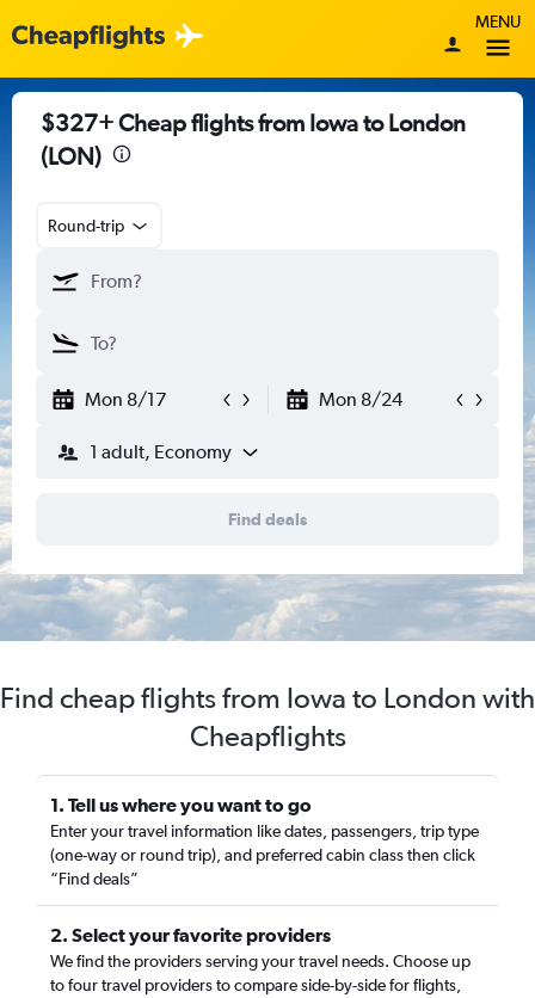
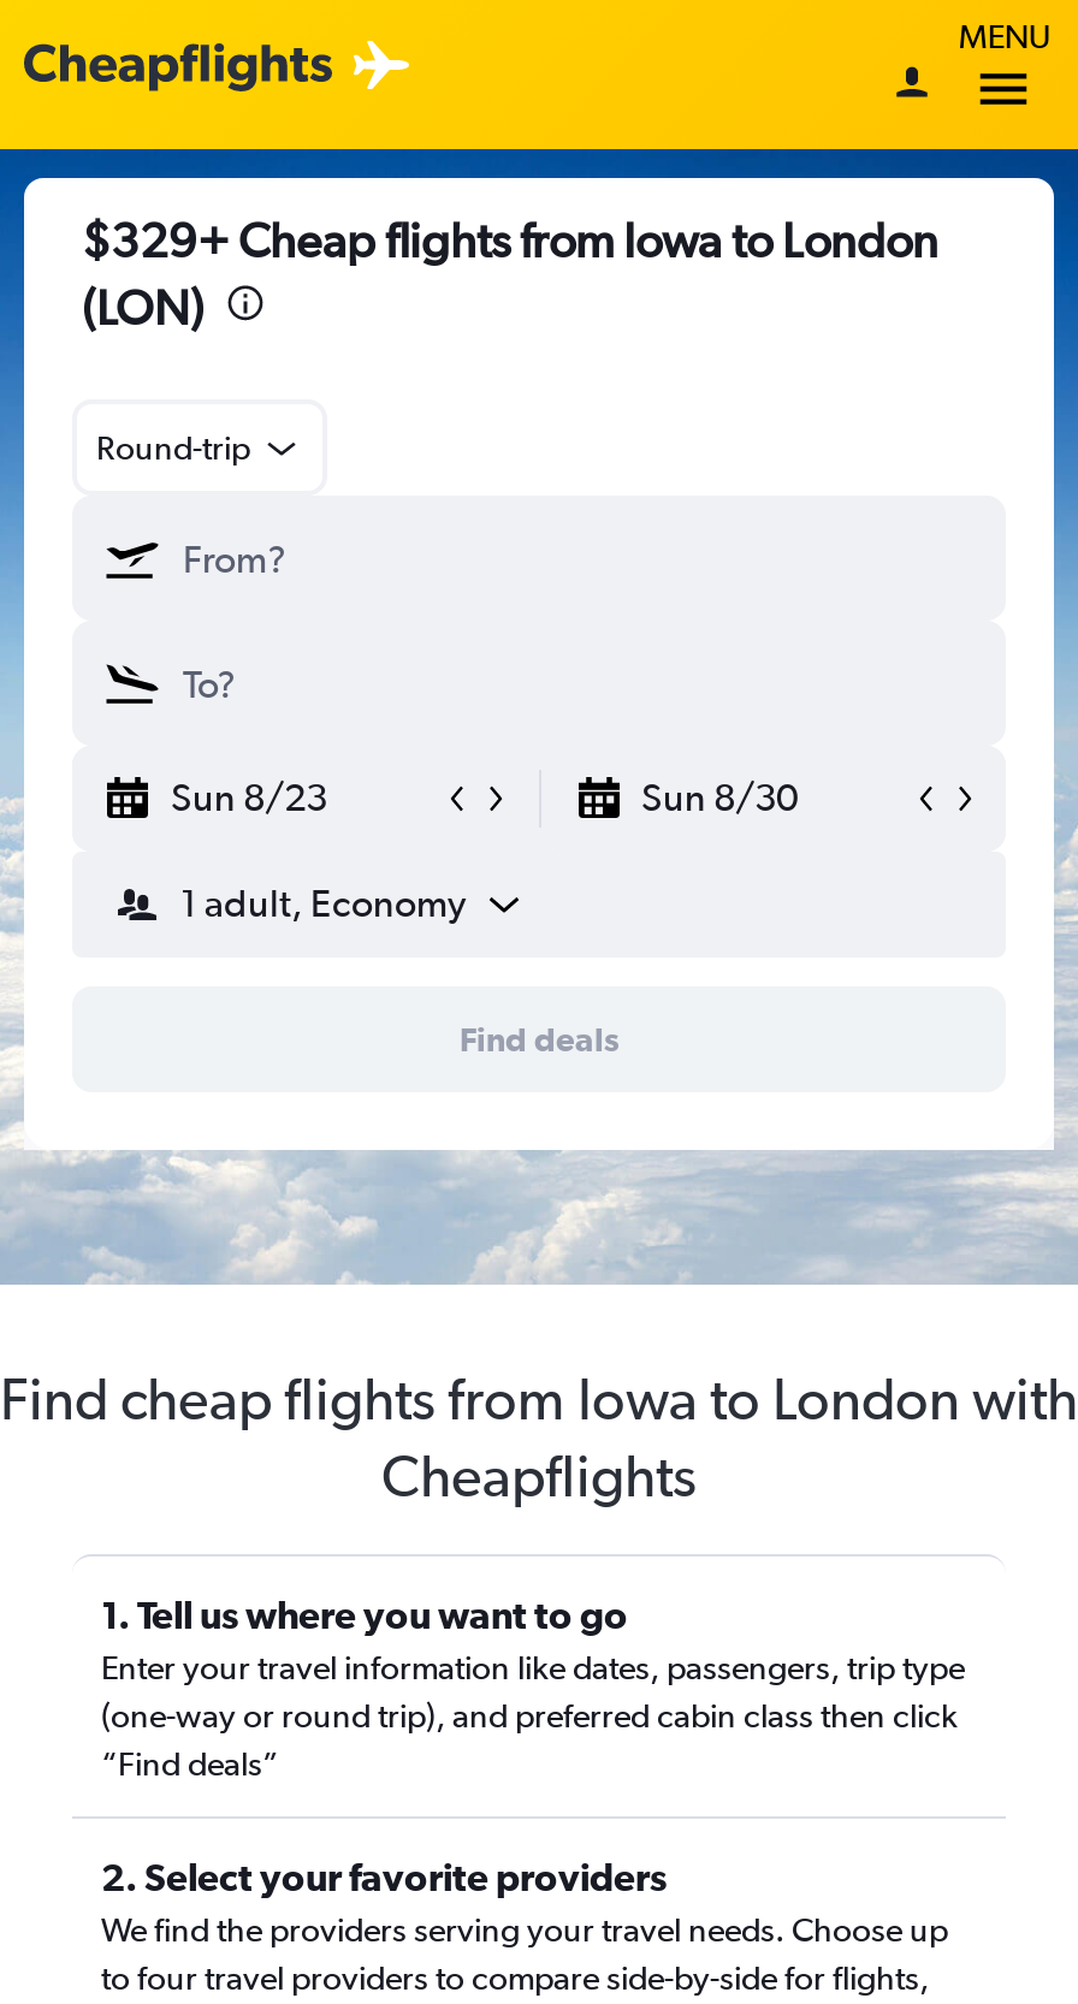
- $327+ Cheap flights from Iowa to London
+ $329+ Cheap flights from Iowa to London

- Mon 8/17
- Mon 8/24
+ Sun 8/23
+ Sun 8/30
